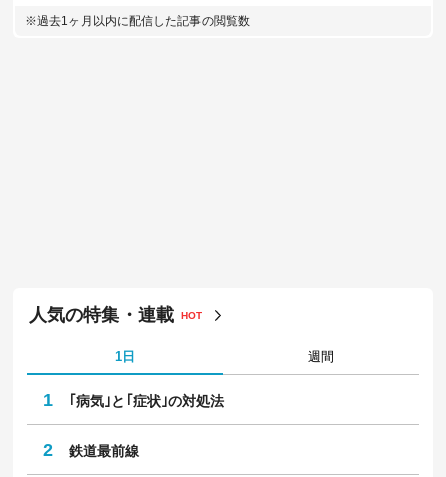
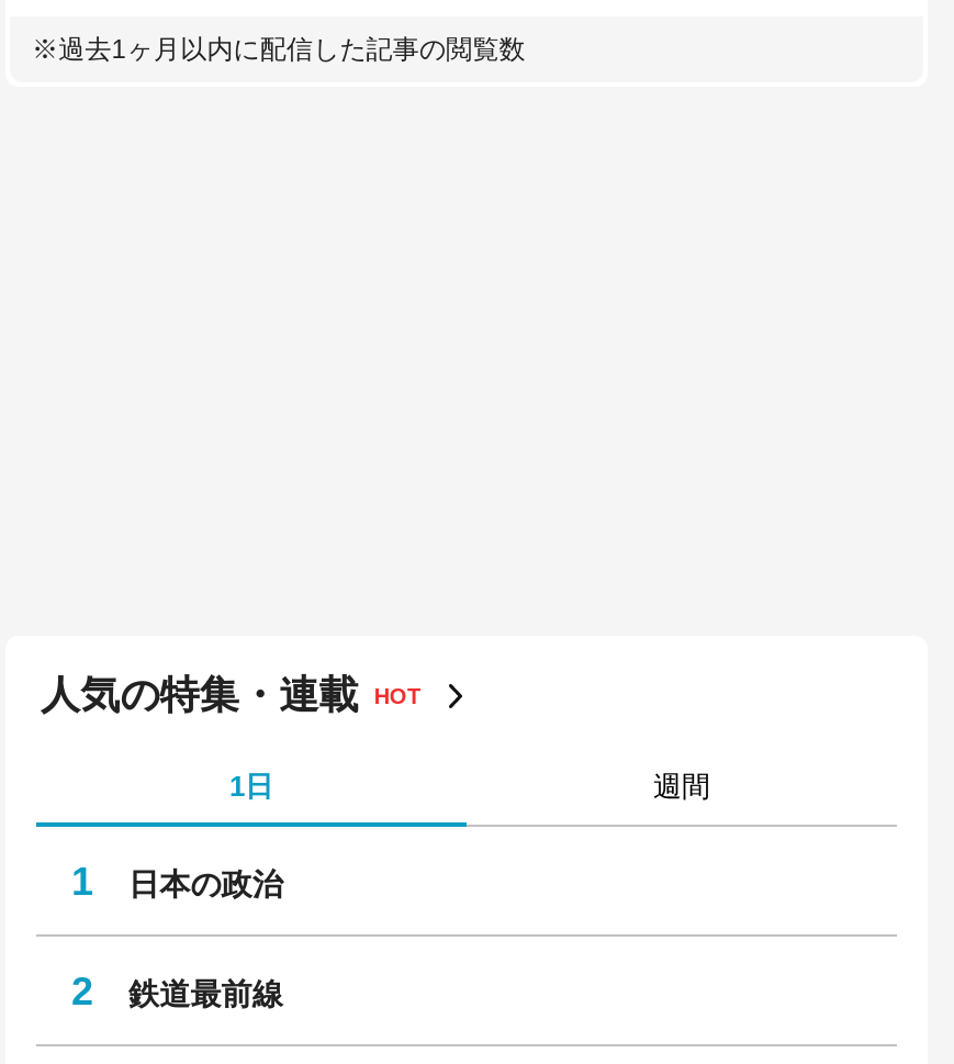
- ｢病気｣と｢症状｣の対処法
+ 日本の政治
